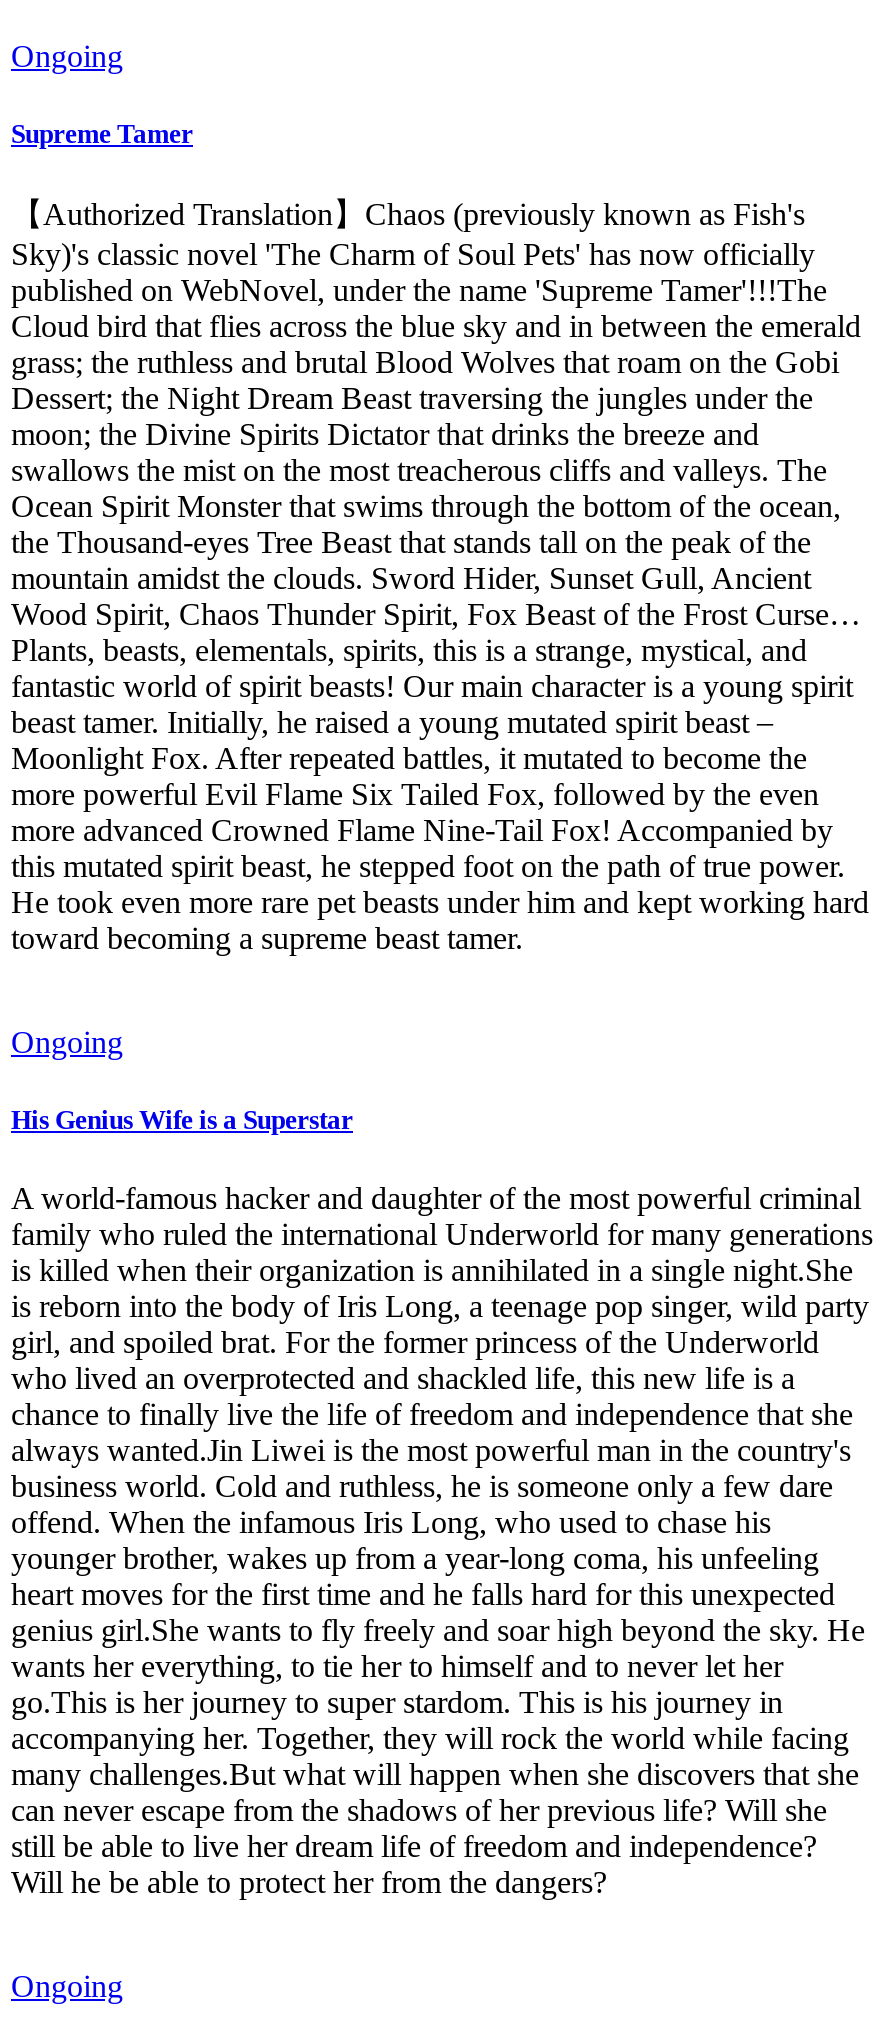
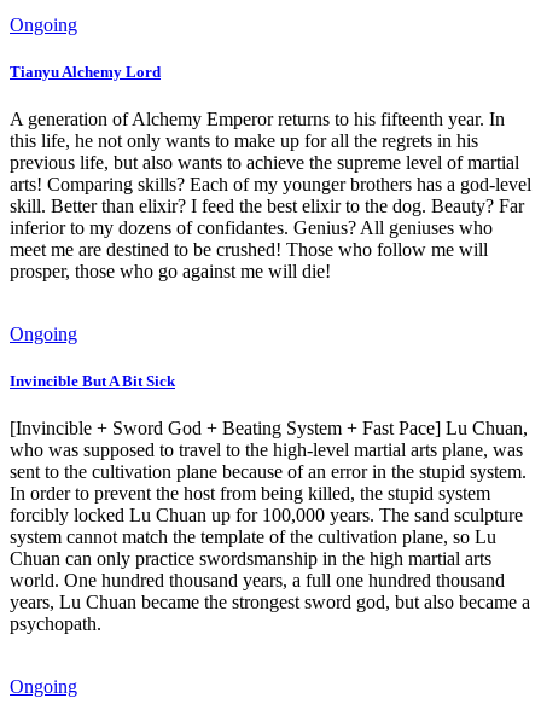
- Supreme Tamer
+ Tianyu Alchemy Lord

- 【Authorized Translation】Chaos (previously known as Fish's
- Sky)'s classic novel 'The Charm of Soul Pets' has now officially
- published on WebNovel, under the name 'Supreme Tamer'!!!The
- Cloud bird that flies across the blue sky and in between the emerald
- grass; the ruthless and brutal Blood Wolves that roam on the Gobi
- Dessert; the Night Dream Beast traversing the jungles under the
- moon; the Divine Spirits Dictator that drinks the breeze and
- swallows the mist on the most treacherous cliffs and valleys. The
- Ocean Spirit Monster that swims through the bottom of the ocean,
- the Thousand-eyes Tree Beast that stands tall on the peak of the
- mountain amidst the clouds. Sword Hider, Sunset Gull, Ancient
- Wood Spirit, Chaos Thunder Spirit, Fox Beast of the Frost Curse…
- Plants, beasts, elementals, spirits, this is a strange, mystical, and
- fantastic world of spirit beasts! Our main character is a young spirit
- beast tamer. Initially, he raised a young mutated spirit beast –
- Moonlight Fox. After repeated battles, it mutated to become the
- more powerful Evil Flame Six Tailed Fox, followed by the even
- more advanced Crowned Flame Nine-Tail Fox! Accompanied by
- this mutated spirit beast, he stepped foot on the path of true power.
- He took even more rare pet beasts under him and kept working hard
- toward becoming a supreme beast tamer.
+ A generation of Alchemy Emperor returns to his fifteenth year. In
+ this life, he not only wants to make up for all the regrets in his
+ previous life, but also wants to achieve the supreme level of martial
+ arts! Comparing skills? Each of my younger brothers has a god-level
+ skill. Better than elixir? I feed the best elixir to the dog. Beauty? Far
+ inferior to my dozens of confidantes. Genius? All geniuses who
+ meet me are destined to be crushed! Those who follow me will
+ prosper, those who go against me will die!

- His Genius Wife is a Superstar
+ Invincible But A Bit Sick

- A world-famous hacker and daughter of the most powerful criminal
- family who ruled the international Underworld for many generations
- is killed when their organization is annihilated in a single night.She
- is reborn into the body of Iris Long, a teenage pop singer, wild party
- girl, and spoiled brat. For the former princess of the Underworld
- who lived an overprotected and shackled life, this new life is a
- chance to finally live the life of freedom and independence that she
- always wanted.Jin Liwei is the most powerful man in the country's
- business world. Cold and ruthless, he is someone only a few dare
- offend. When the infamous Iris Long, who used to chase his
- younger brother, wakes up from a year-long coma, his unfeeling
- heart moves for the first time and he falls hard for this unexpected
- genius girl.She wants to fly freely and soar high beyond the sky. He
- wants her everything, to tie her to himself and to never let her
- go.This is her journey to super stardom. This is his journey in
- accompanying her. Together, they will rock the world while facing
- many challenges.But what will happen when she discovers that she
- can never escape from the shadows of her previous life? Will she
- still be able to live her dream life of freedom and independence?
- Will he be able to protect her from the dangers?
+ [Invincible + Sword God + Beating System + Fast Pace] Lu Chuan,
+ who was supposed to travel to the high-level martial arts plane, was
+ sent to the cultivation plane because of an error in the stupid system.
+ In order to prevent the host from being killed, the stupid system
+ forcibly locked Lu Chuan up for 100,000 years. The sand sculpture
+ system cannot match the template of the cultivation plane, so Lu
+ Chuan can only practice swordsmanship in the high martial arts
+ world. One hundred thousand years, a full one hundred thousand
+ years, Lu Chuan became the strongest sword god, but also became a
+ psychopath.
